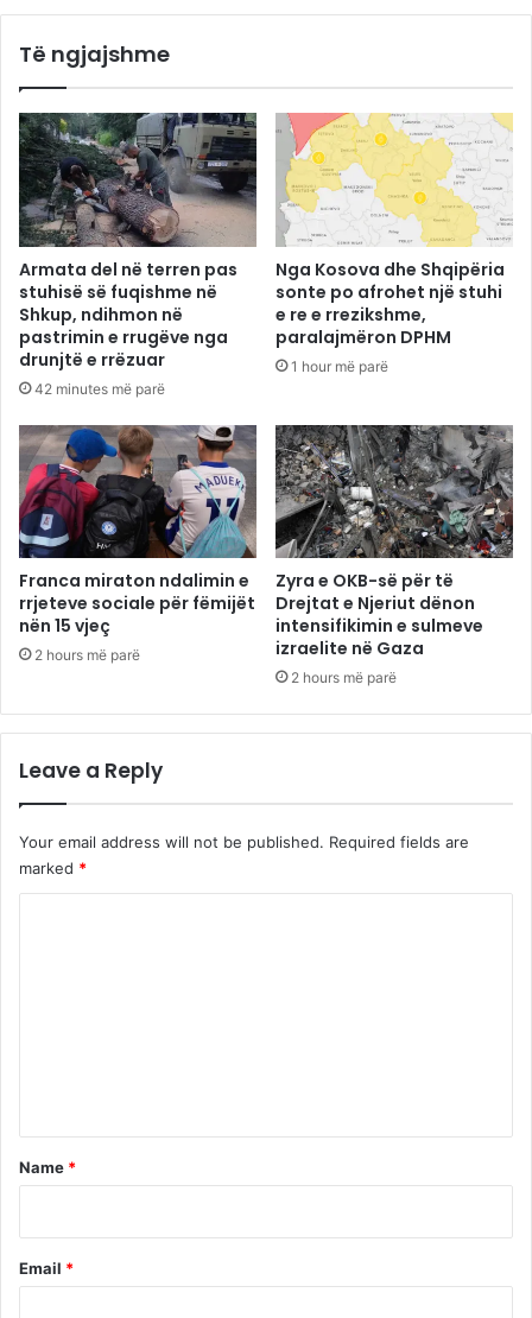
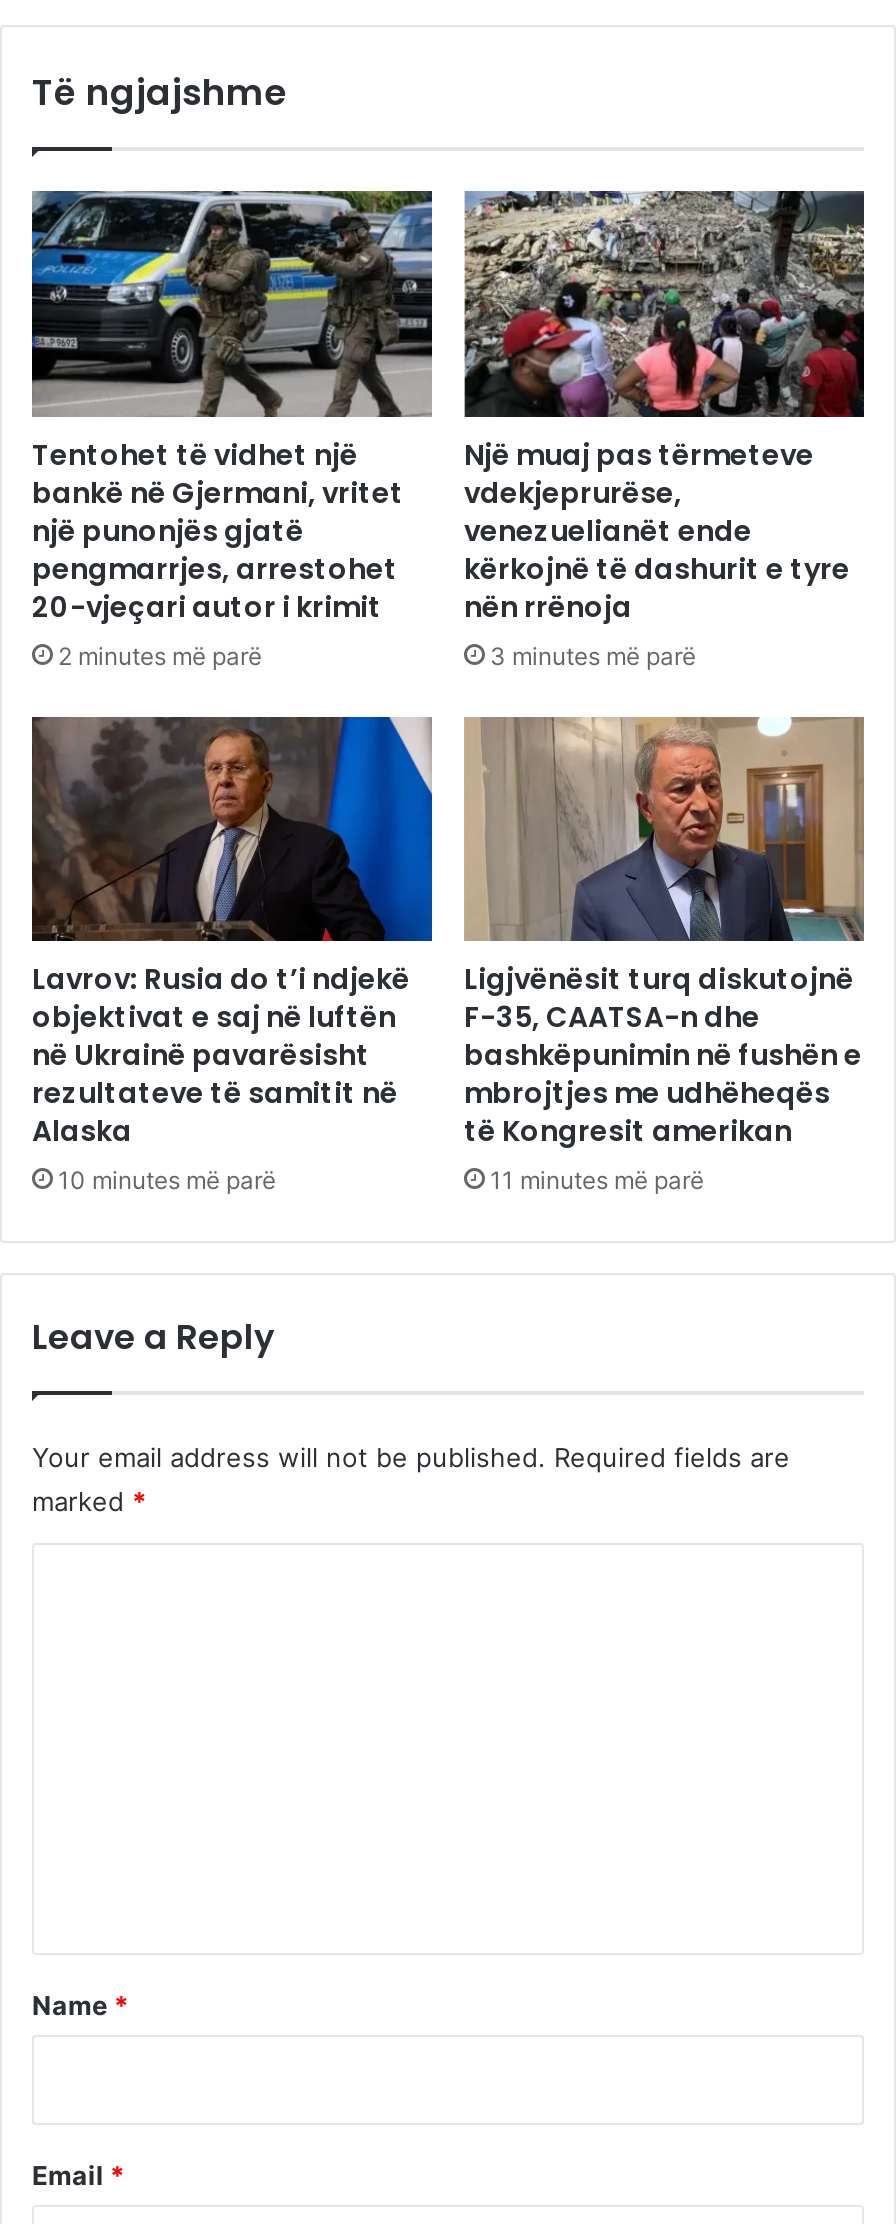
- [image]
- Armata del në terren pas
- stuhisë së fuqishme në
- Shkup, ndihmon në
- pastrimin e rrugëve nga
- drunjtë e rrëzuar
- 42 minutes më parë
+ [image]
+ Tentohet të vidhet një
+ bankë në Gjermani, vritet
+ një punonjës gjatë
+ pengmarrjes, arrestohet
+ 20-vjeçari autor i krimit
+ 2 minutes më parë

- [image]
- Nga Kosova dhe Shqipëria
- sonte po afrohet një stuhi
- e re e rrezikshme,
- paralajmëron DPHM
- 1 hour më parë
+ [image]
+ Një muaj pas tërmeteve
+ vdekjeprurëse,
+ venezuelianët ende
+ kërkojnë të dashurit e tyre
+ nën rrënoja
+ 3 minutes më parë

- [image]
- Franca miraton ndalimin e
- rrjeteve sociale për fëmijët
- nën 15 vjeç
- 2 hours më parë
+ [image]
+ Lavrov: Rusia do t’i ndjekë
+ objektivat e saj në luftën
+ në Ukrainë pavarësisht
+ rezultateve të samitit në
+ Alaska
+ 10 minutes më parë

- [image]
- Zyra e OKB-së për të
- Drejtat e Njeriut dënon
- intensifikimin e sulmeve
- izraelite në Gaza
- 2 hours më parë
+ [image]
+ Ligjvënësit turq diskutojnë
+ F-35, CAATSA-n dhe
+ bashkëpunimin në fushën e
+ mbrojtjes me udhëheqës
+ të Kongresit amerikan
+ 11 minutes më parë
